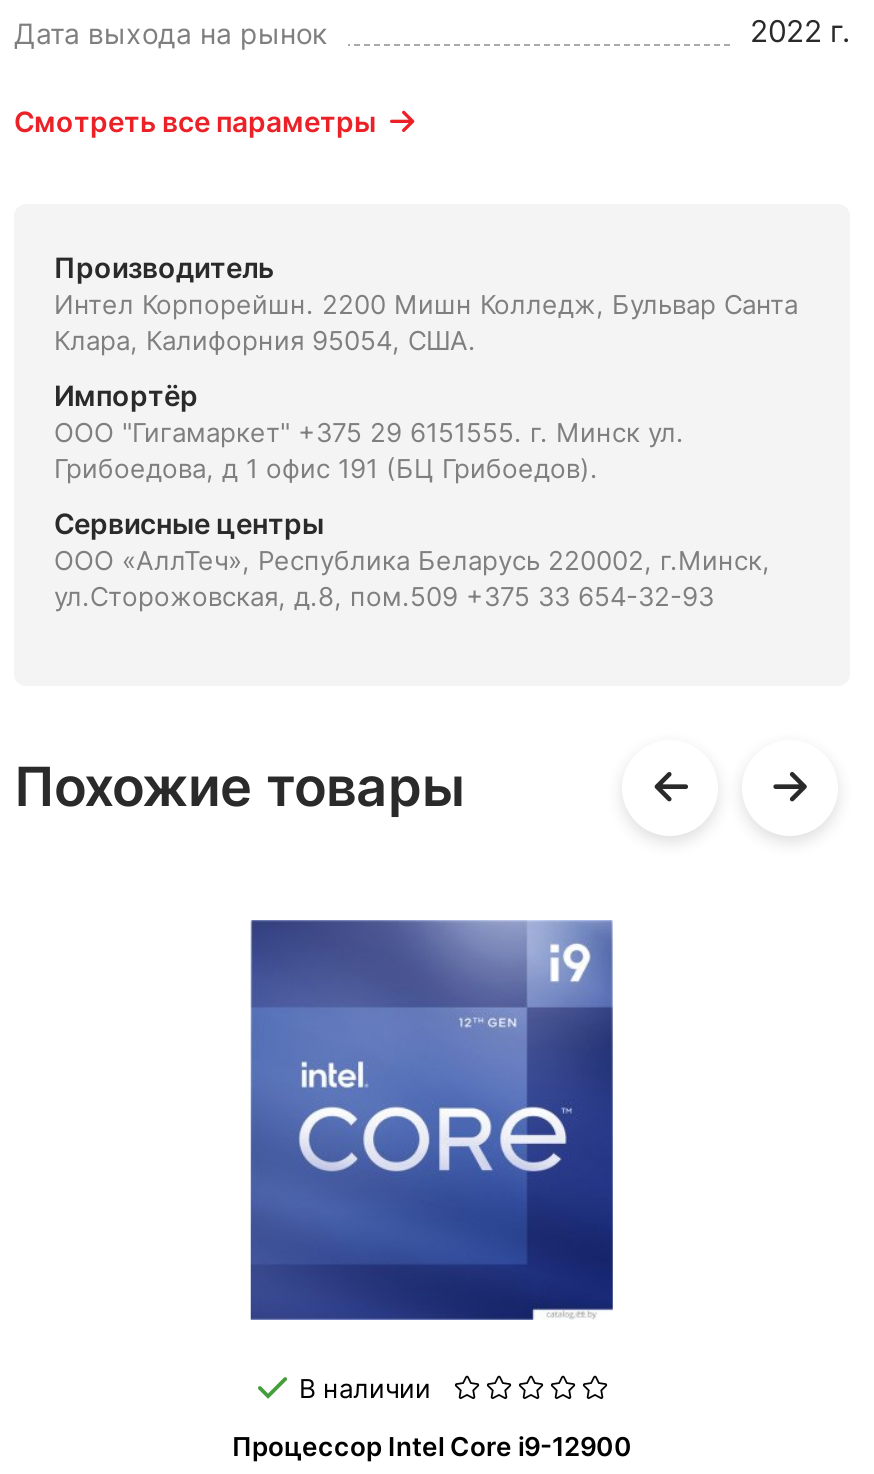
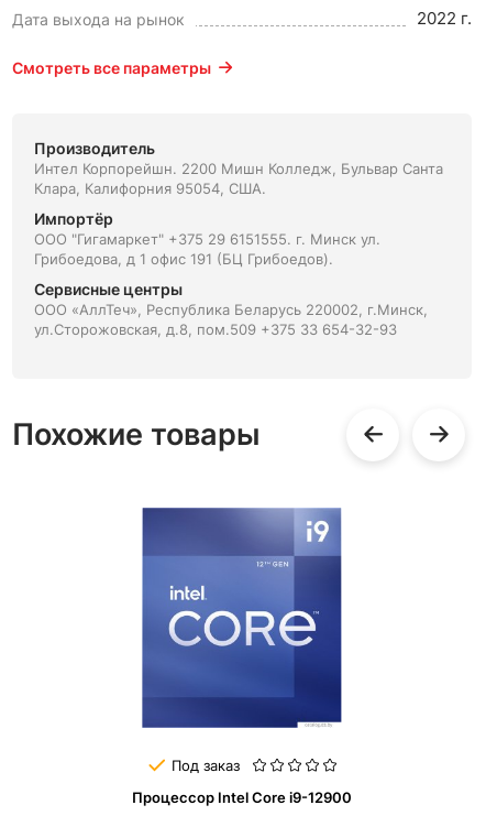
- В наличии
+ Под заказ
